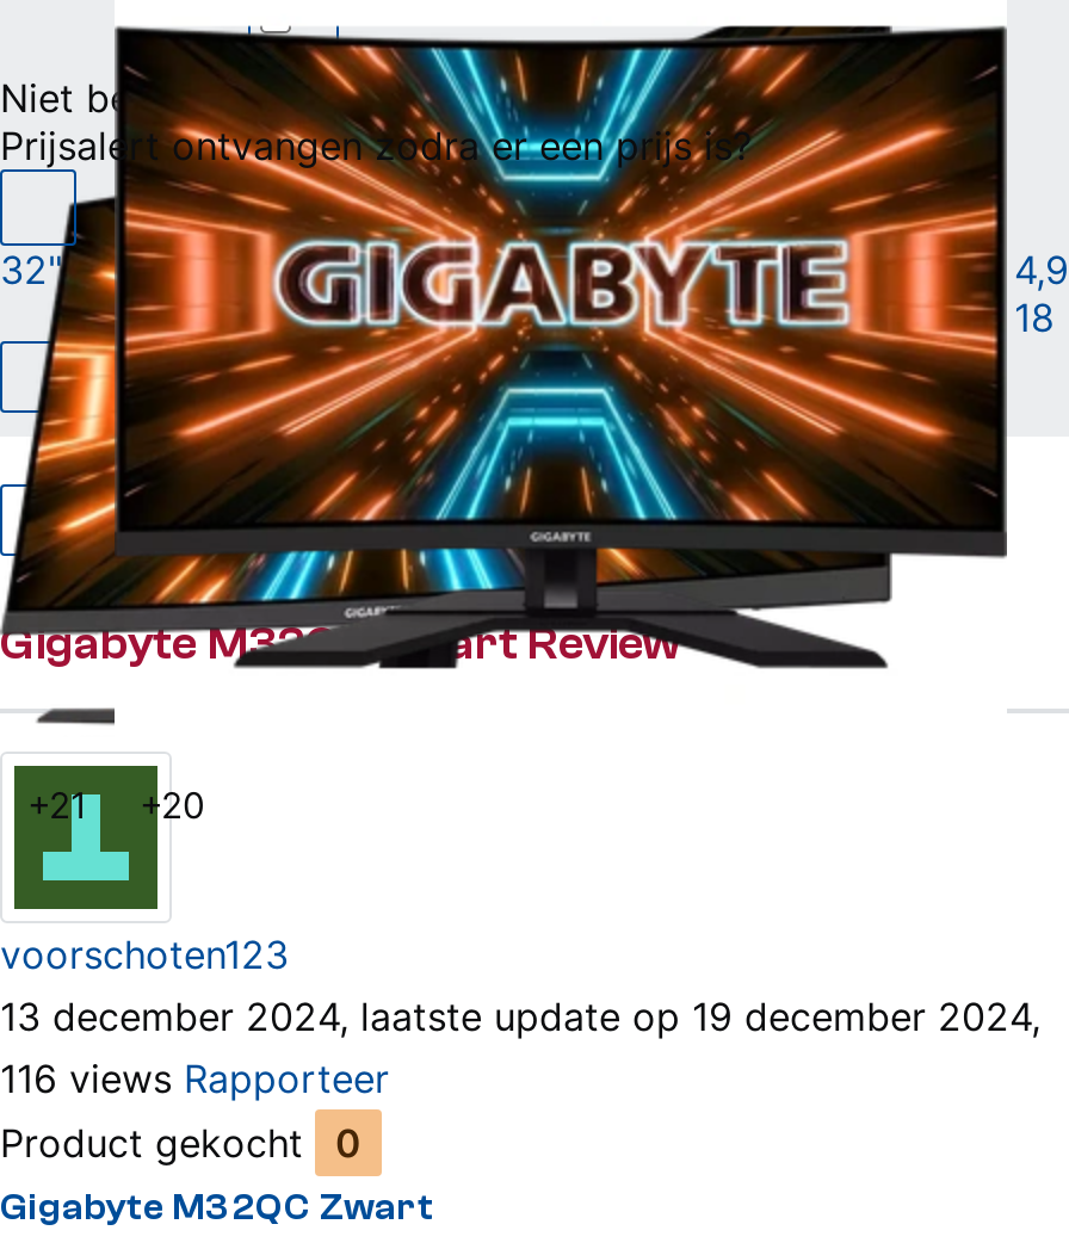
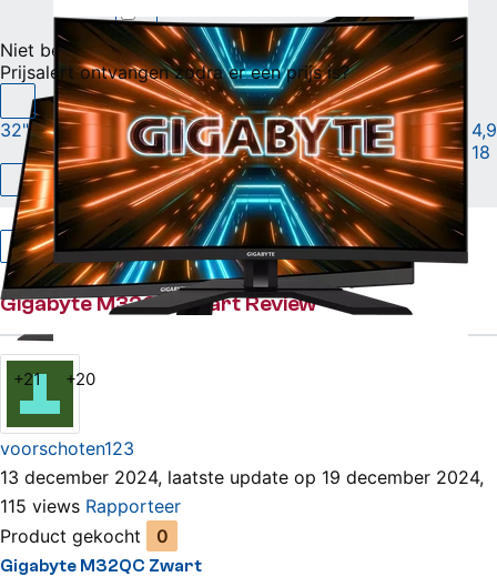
- 116 views Rapporteer
+ 115 views Rapporteer
